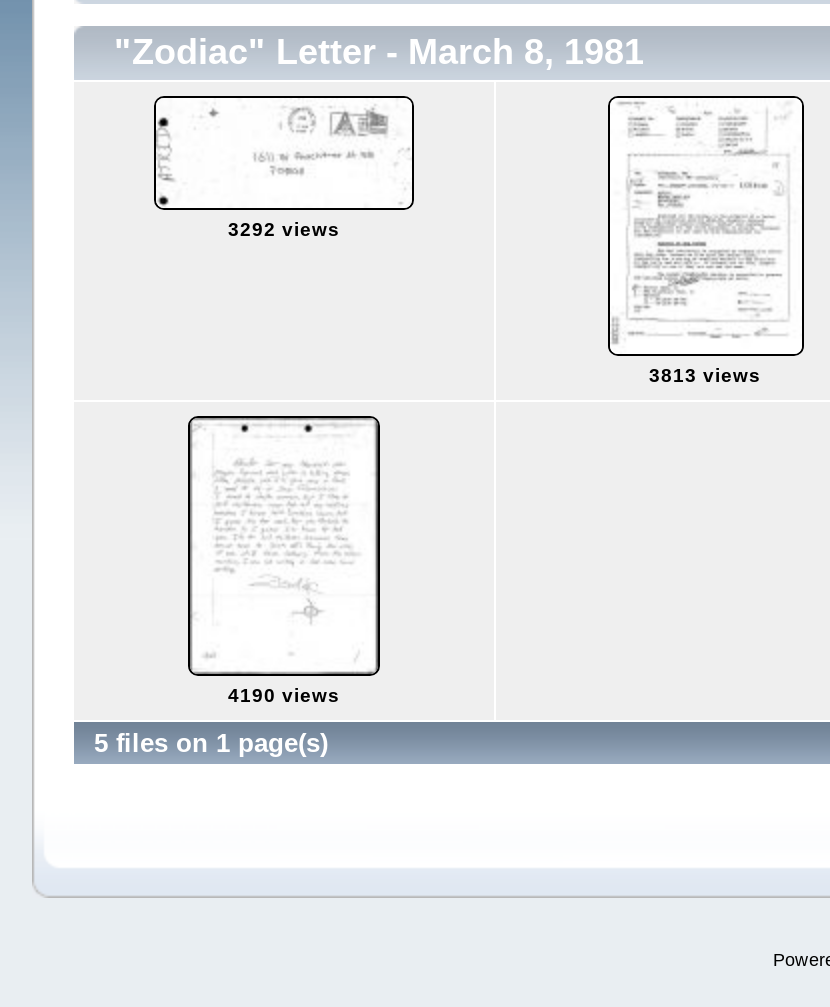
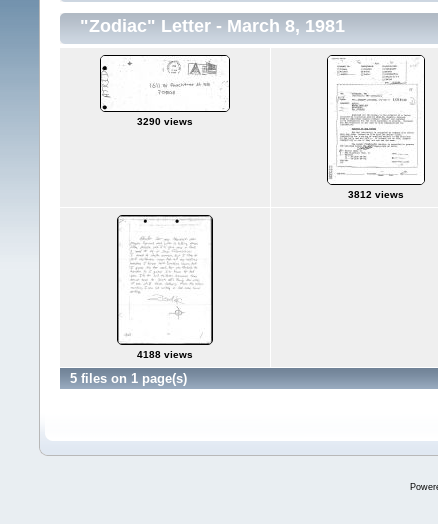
- 3292 views
+ 3290 views

- 3813 views
+ 3812 views

- 4190 views
+ 4188 views
